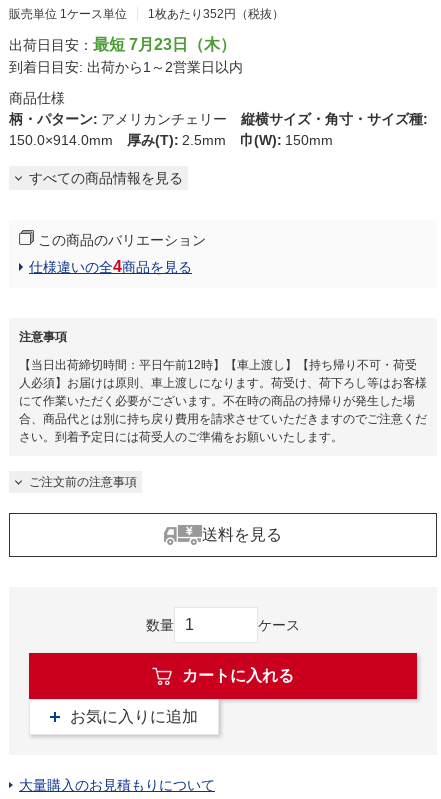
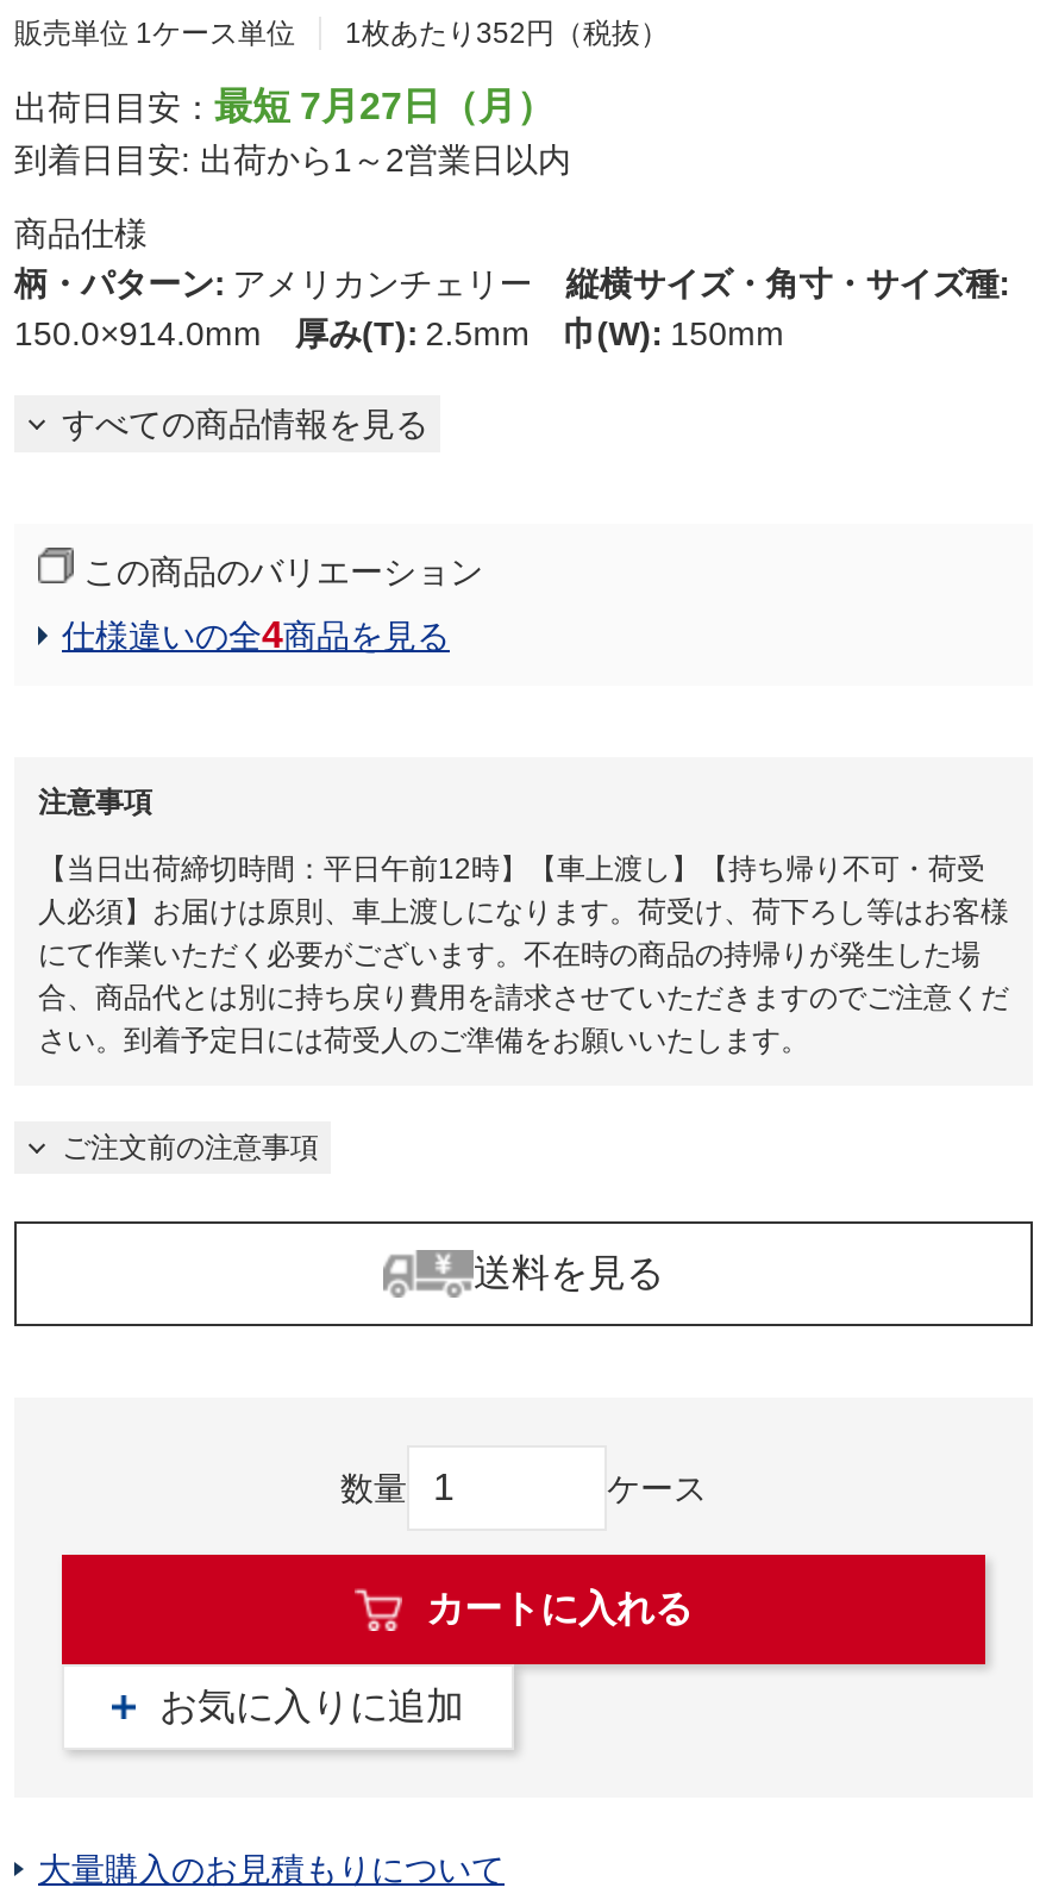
- 出荷日目安：最短 7月23日（木）
+ 出荷日目安：最短 7月27日（月）
